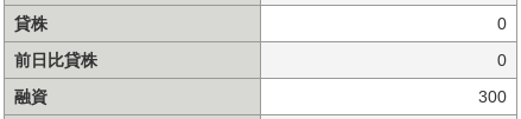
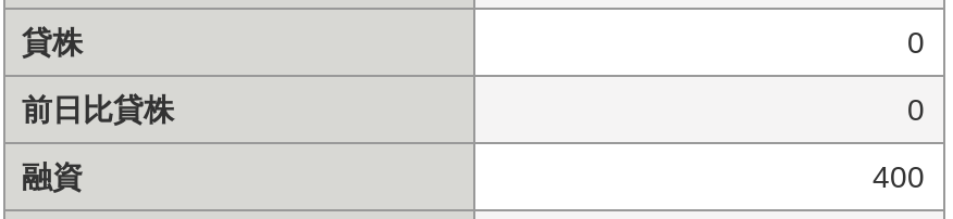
- 300
+ 400
